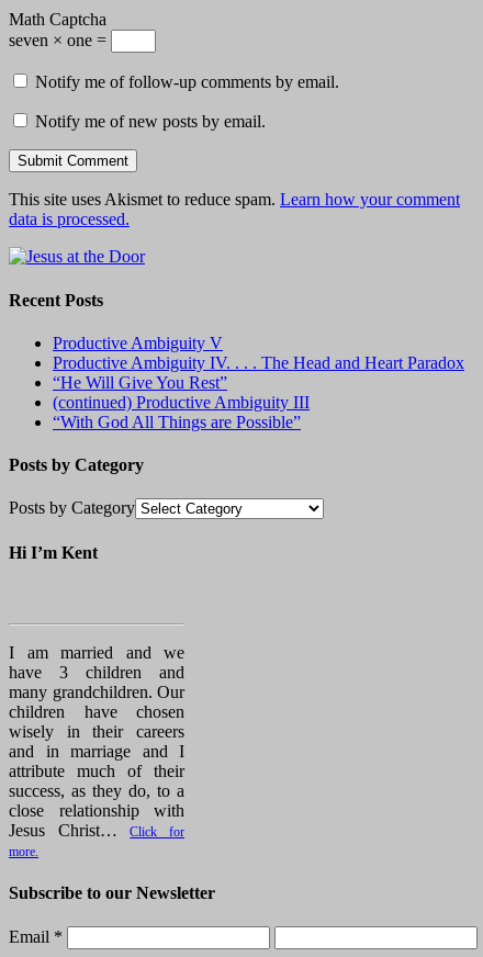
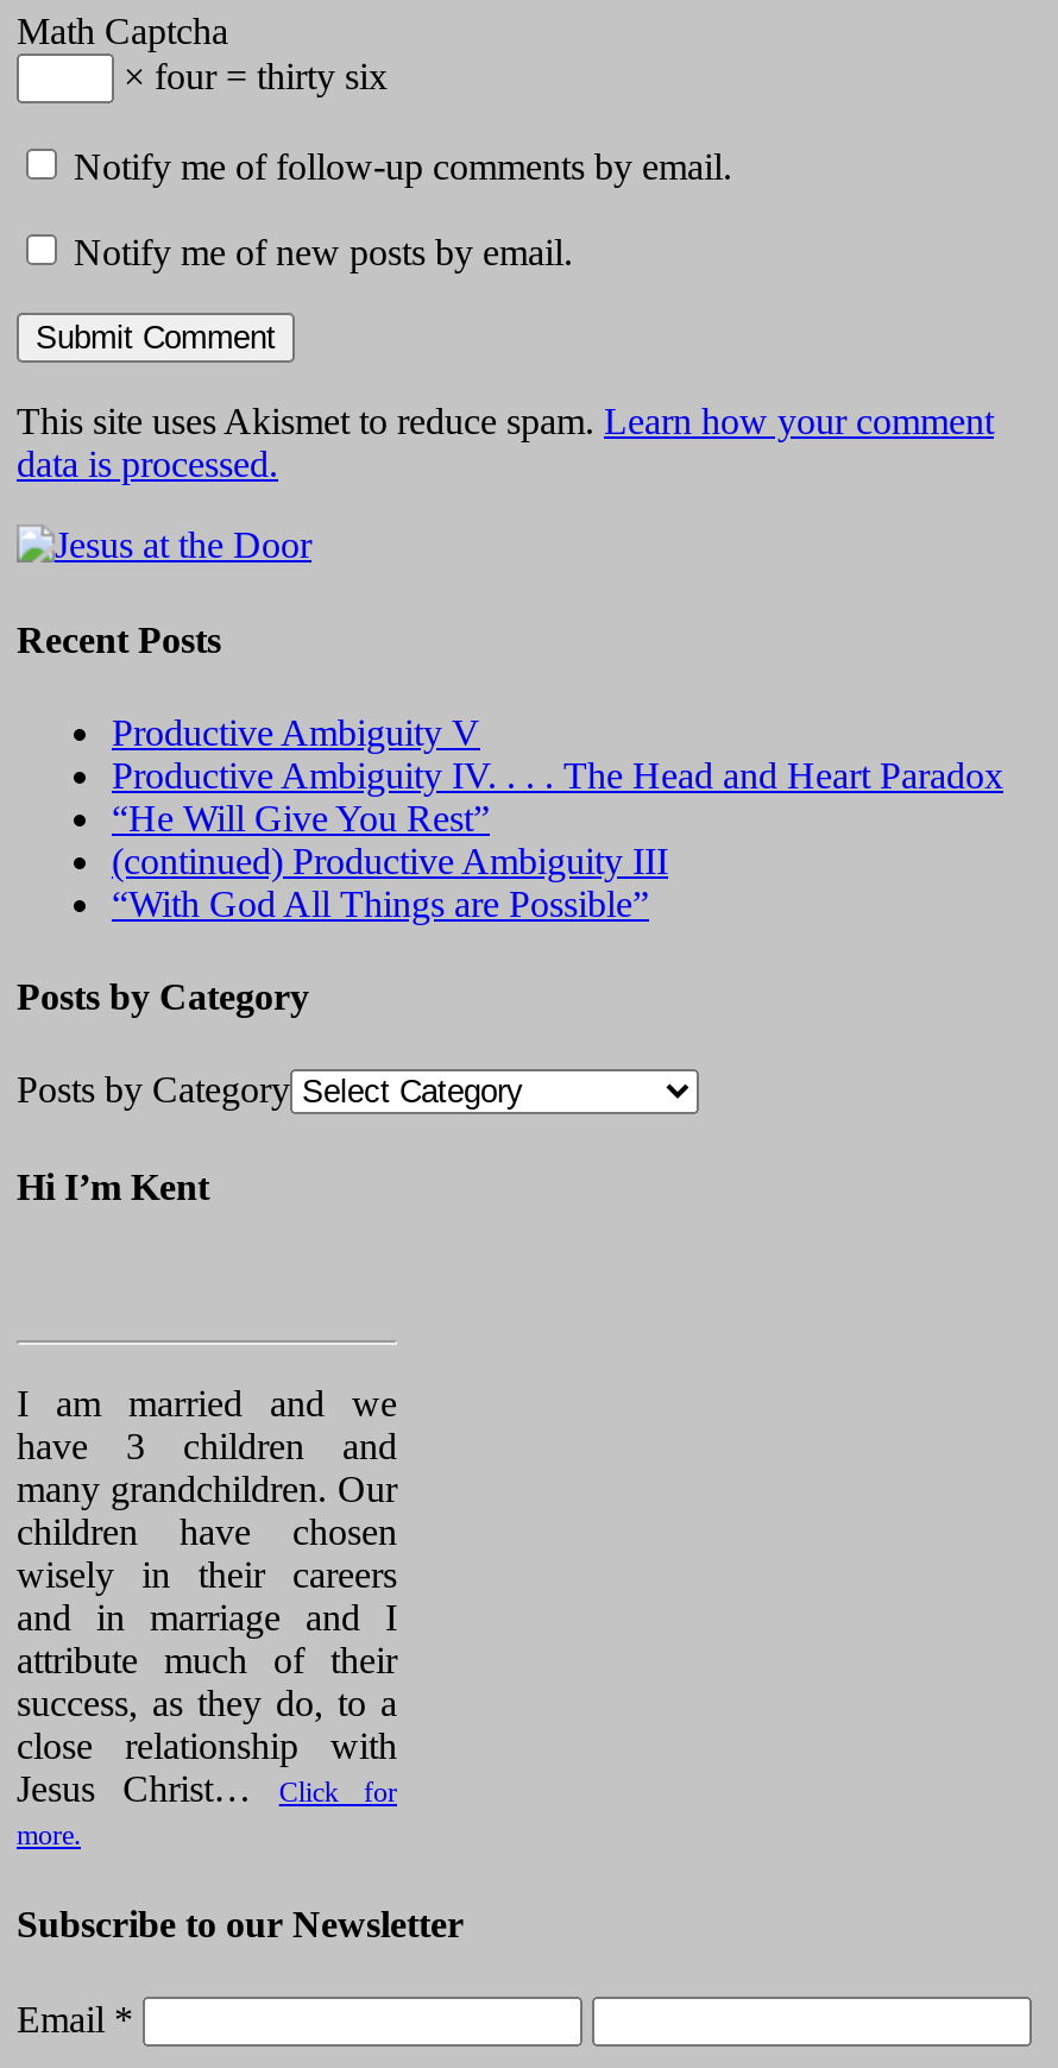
- seven × one =
+ × four = thirty six
